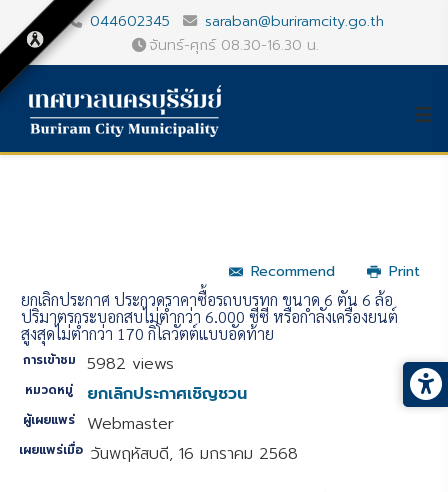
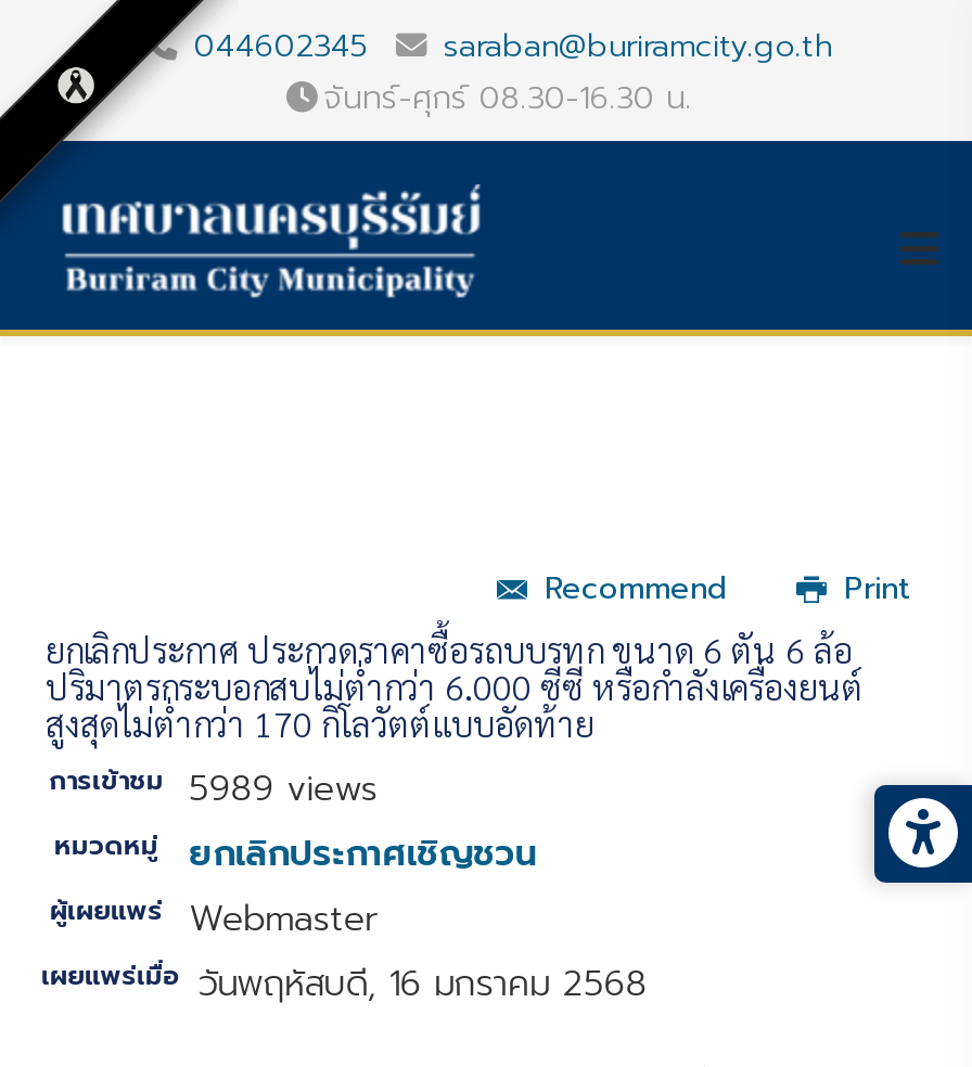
- การเข้าชม 5982 views
+ การเข้าชม 5989 views
